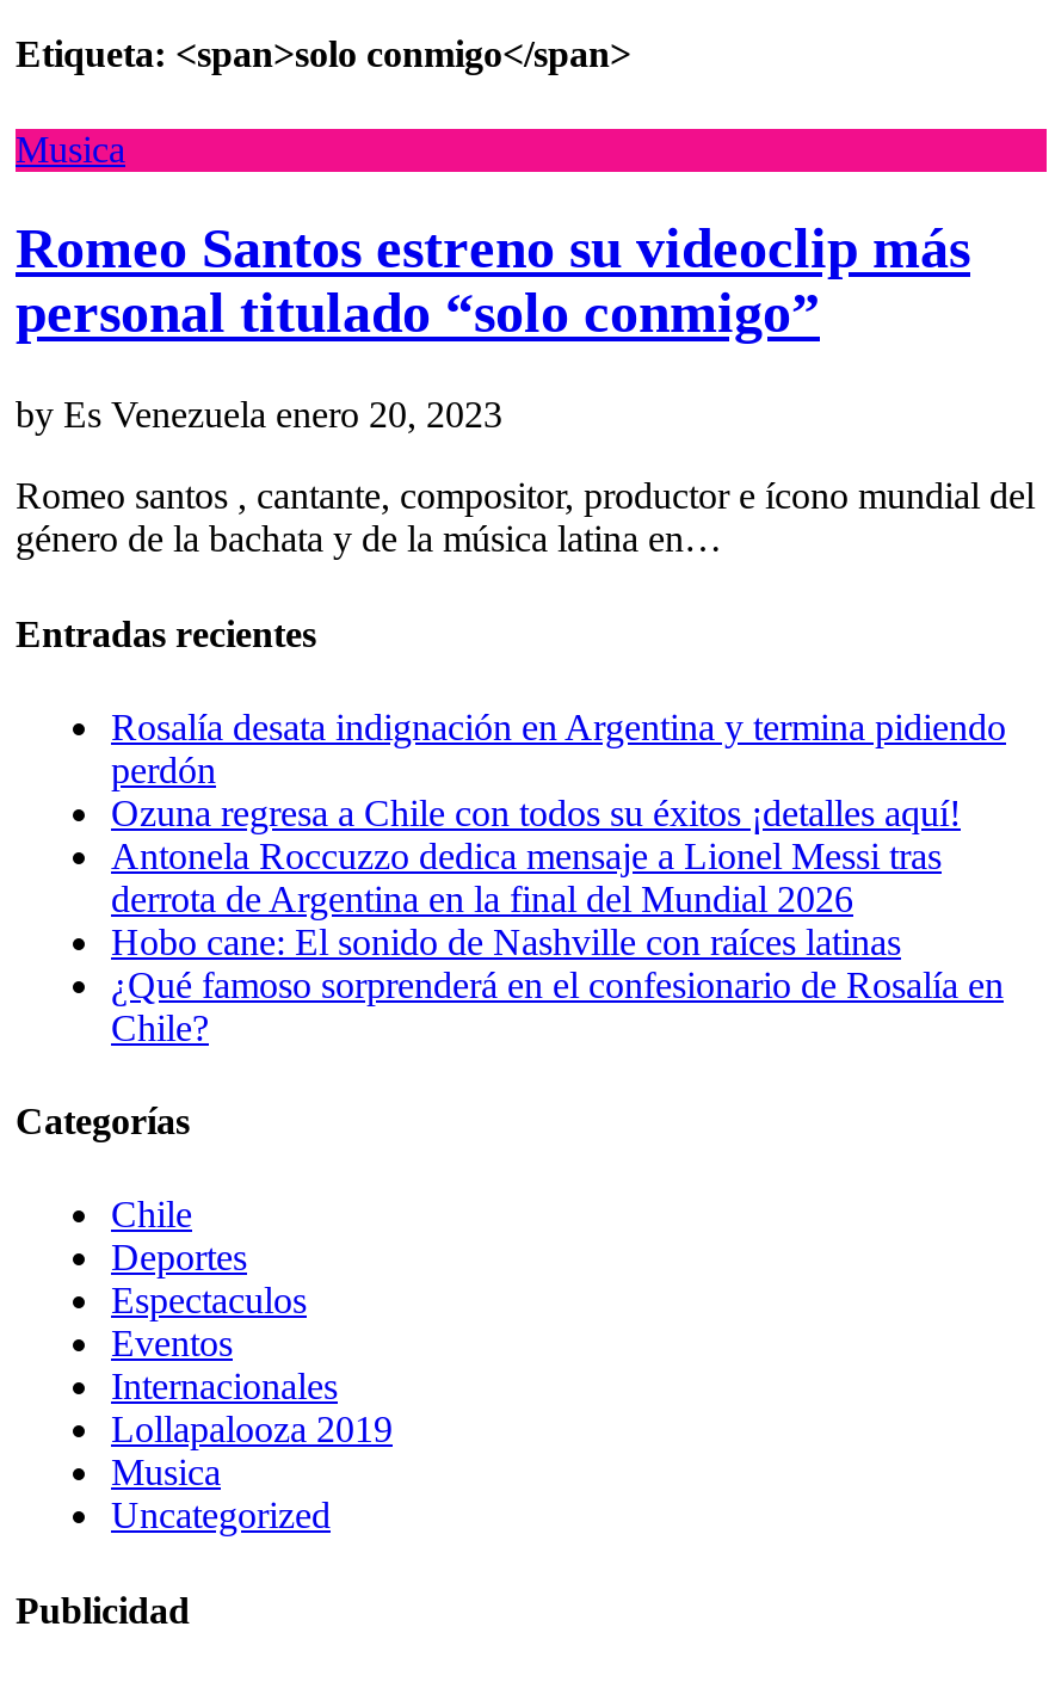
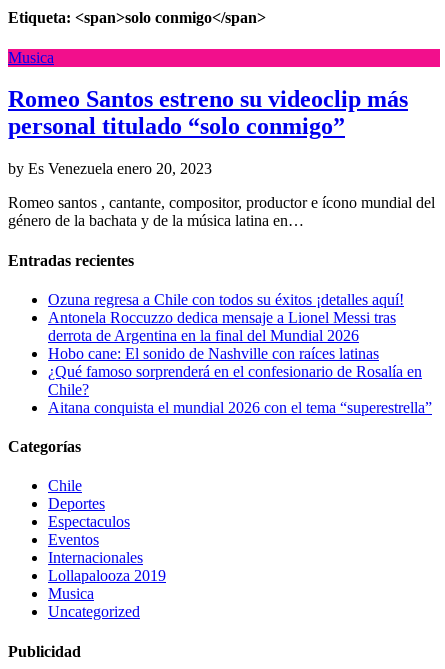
- Rosalía desata indignación en Argentina y termina pidiendo
- perdón

moved up: Ozuna regresa a Chile con todos su éxitos ¡detalles aquí! | Antonela Roccuzzo dedica mensaje a Lionel Messi tras | derrota de Argentina en la final del Mundial 2026 | Hobo cane: El sonido de Nashville con raíces latinas | ¿Qué famoso sorprenderá en el confesionario de Rosalía en | Chile?

+ Aitana conquista el mundial 2026 con el tema “superestrella”
